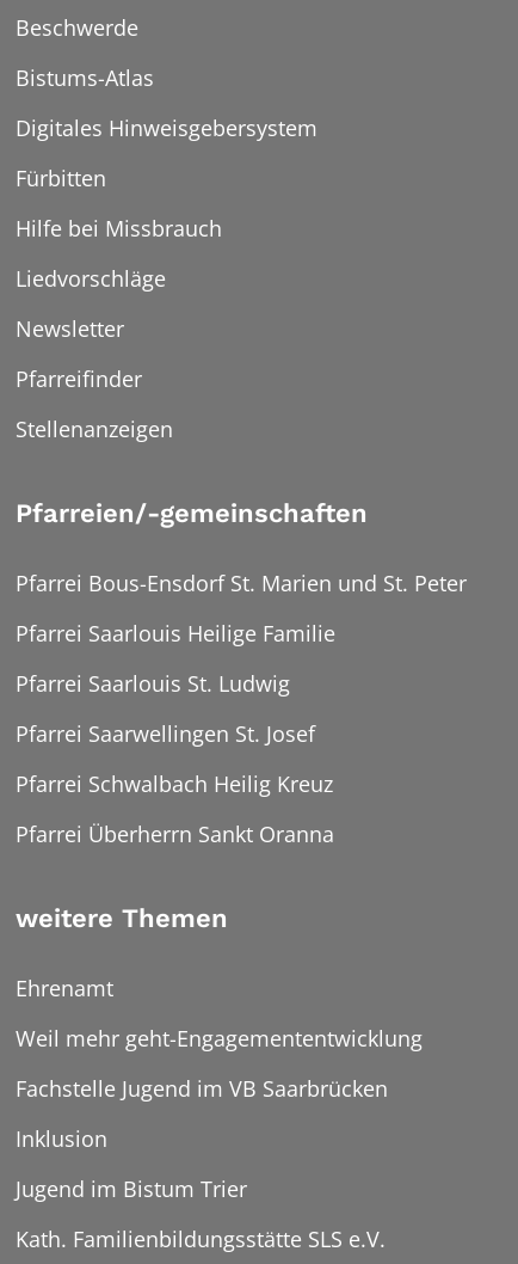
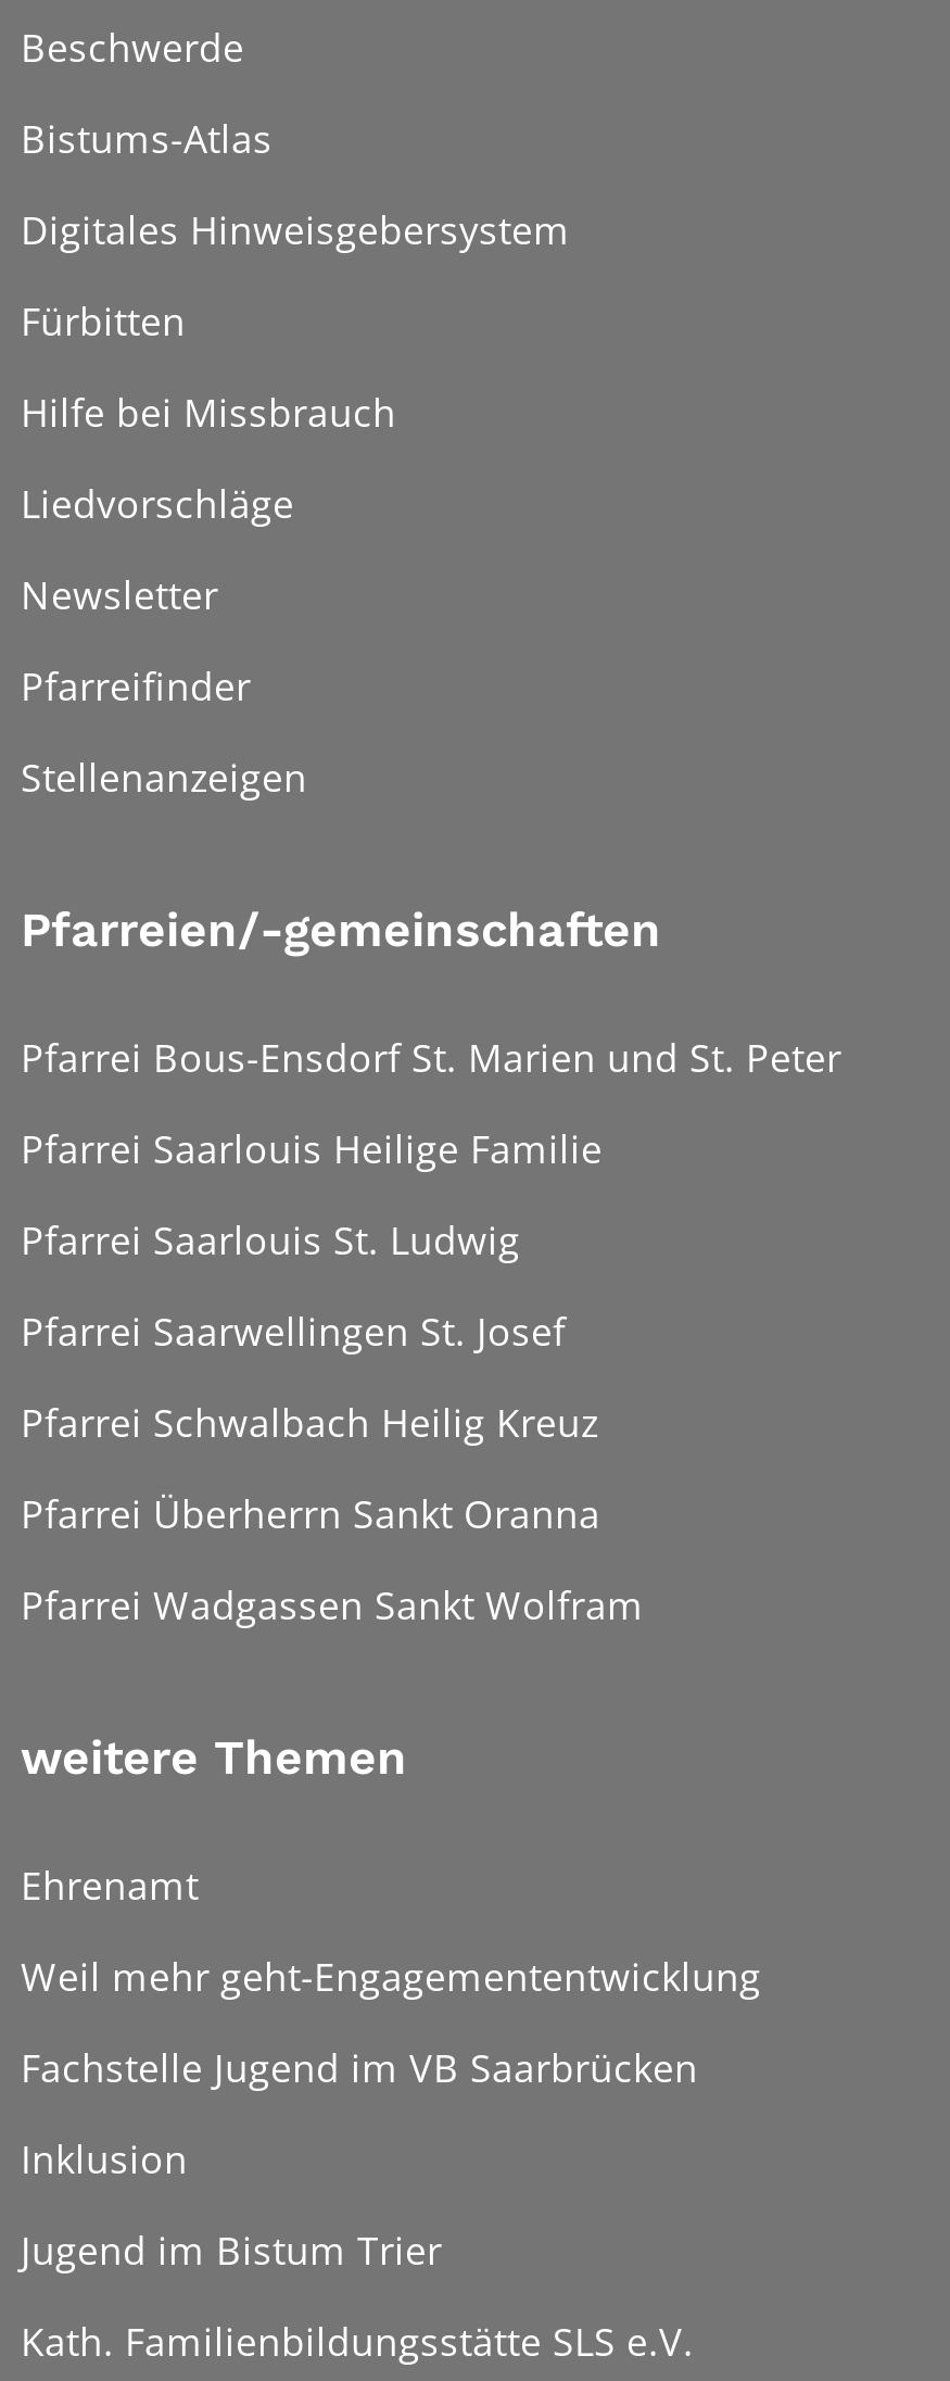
+ Pfarrei Wadgassen Sankt Wolfram
